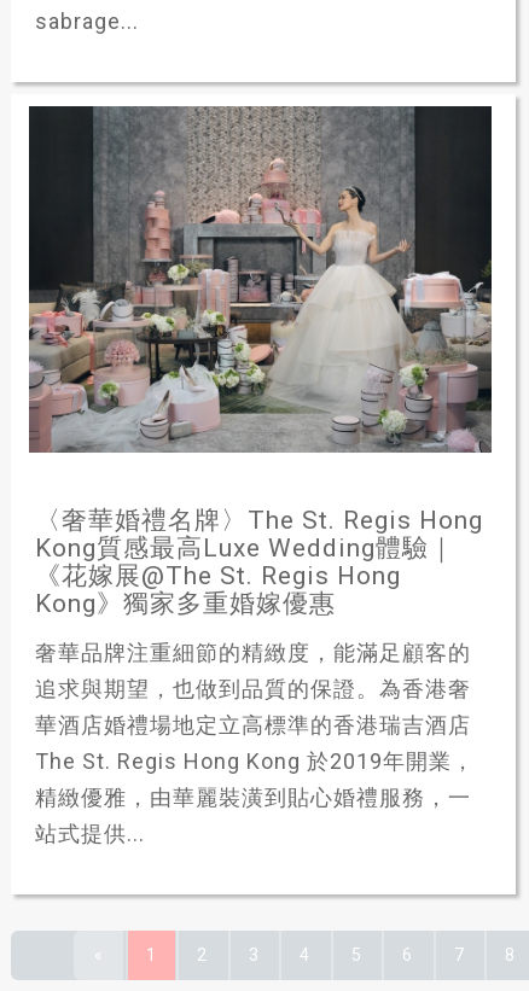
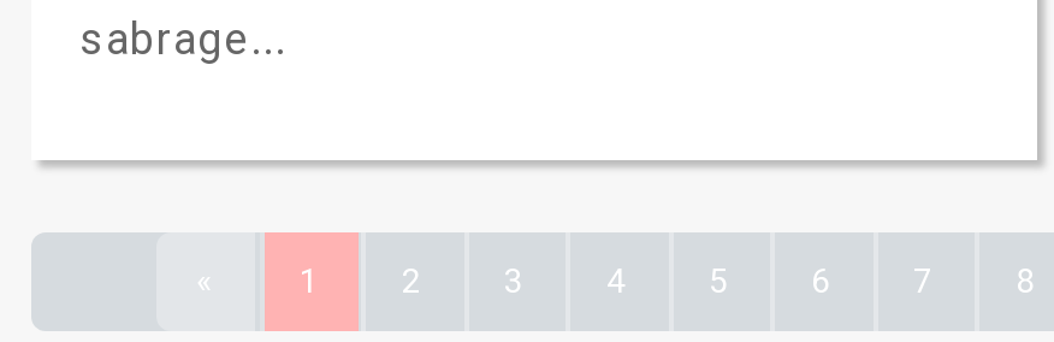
- [image]

- 〈奢華婚禮名牌〉The St. Regis Hong
- Kong質感最高Luxe Wedding體驗｜
- 《花嫁展@The St. Regis Hong
- Kong》獨家多重婚嫁優惠
- 奢華品牌注重細節的精緻度，能滿足顧客的
- 追求與期望，也做到品質的保證。為香港奢
- 華酒店婚禮場地定立高標準的香港瑞吉酒店
- The St. Regis Hong Kong 於2019年開業，
- 精緻優雅，由華麗裝潢到貼心婚禮服務，一
- 站式提供...
